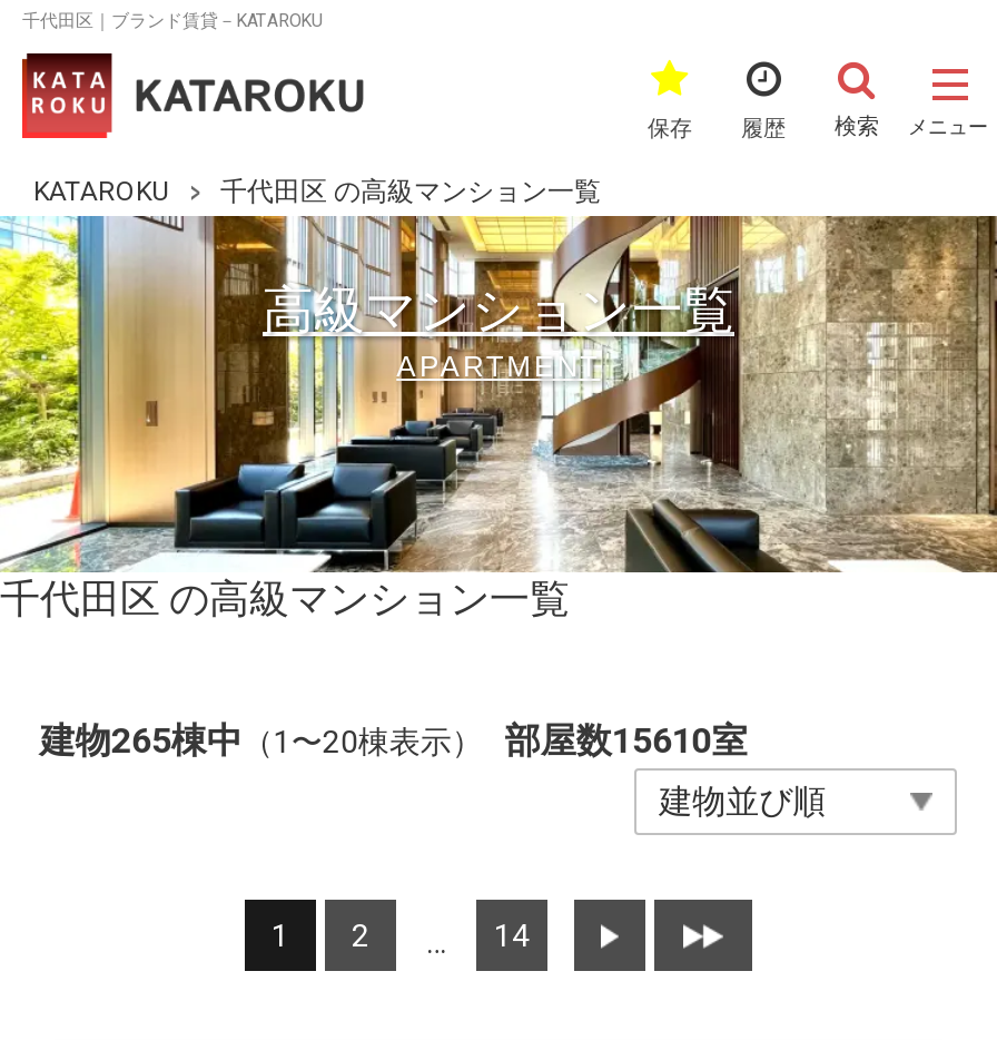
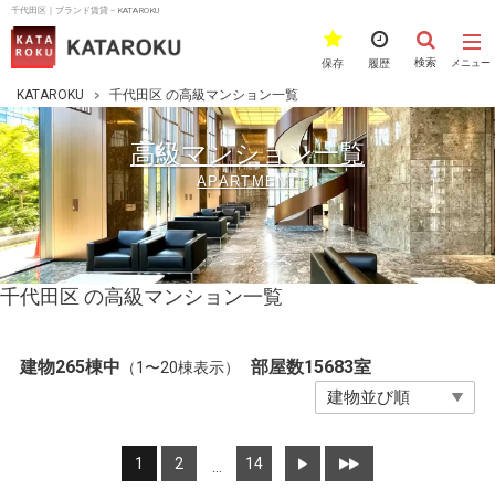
- 建物265棟中（1〜20棟表示） 部屋数15610室
+ 建物265棟中（1〜20棟表示） 部屋数15683室
